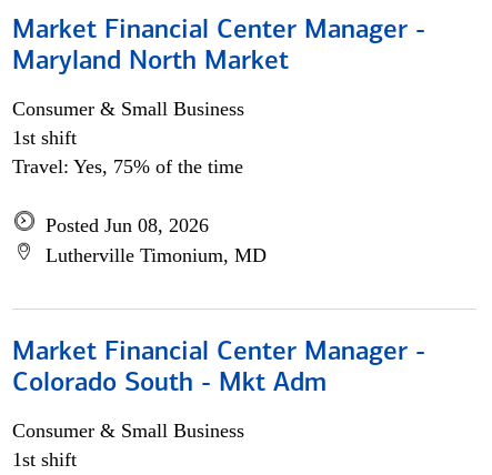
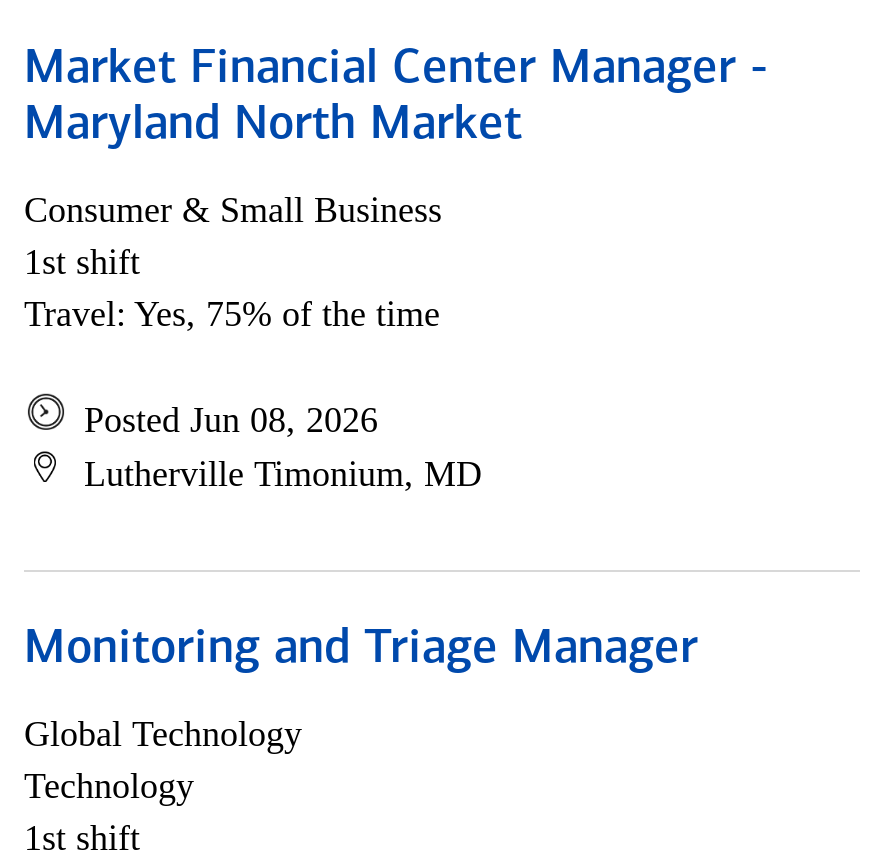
- Market Financial Center Manager -
- Colorado South - Mkt Adm
+ Monitoring and Triage Manager

- Consumer & Small Business
+ Global Technology
+ Technology
